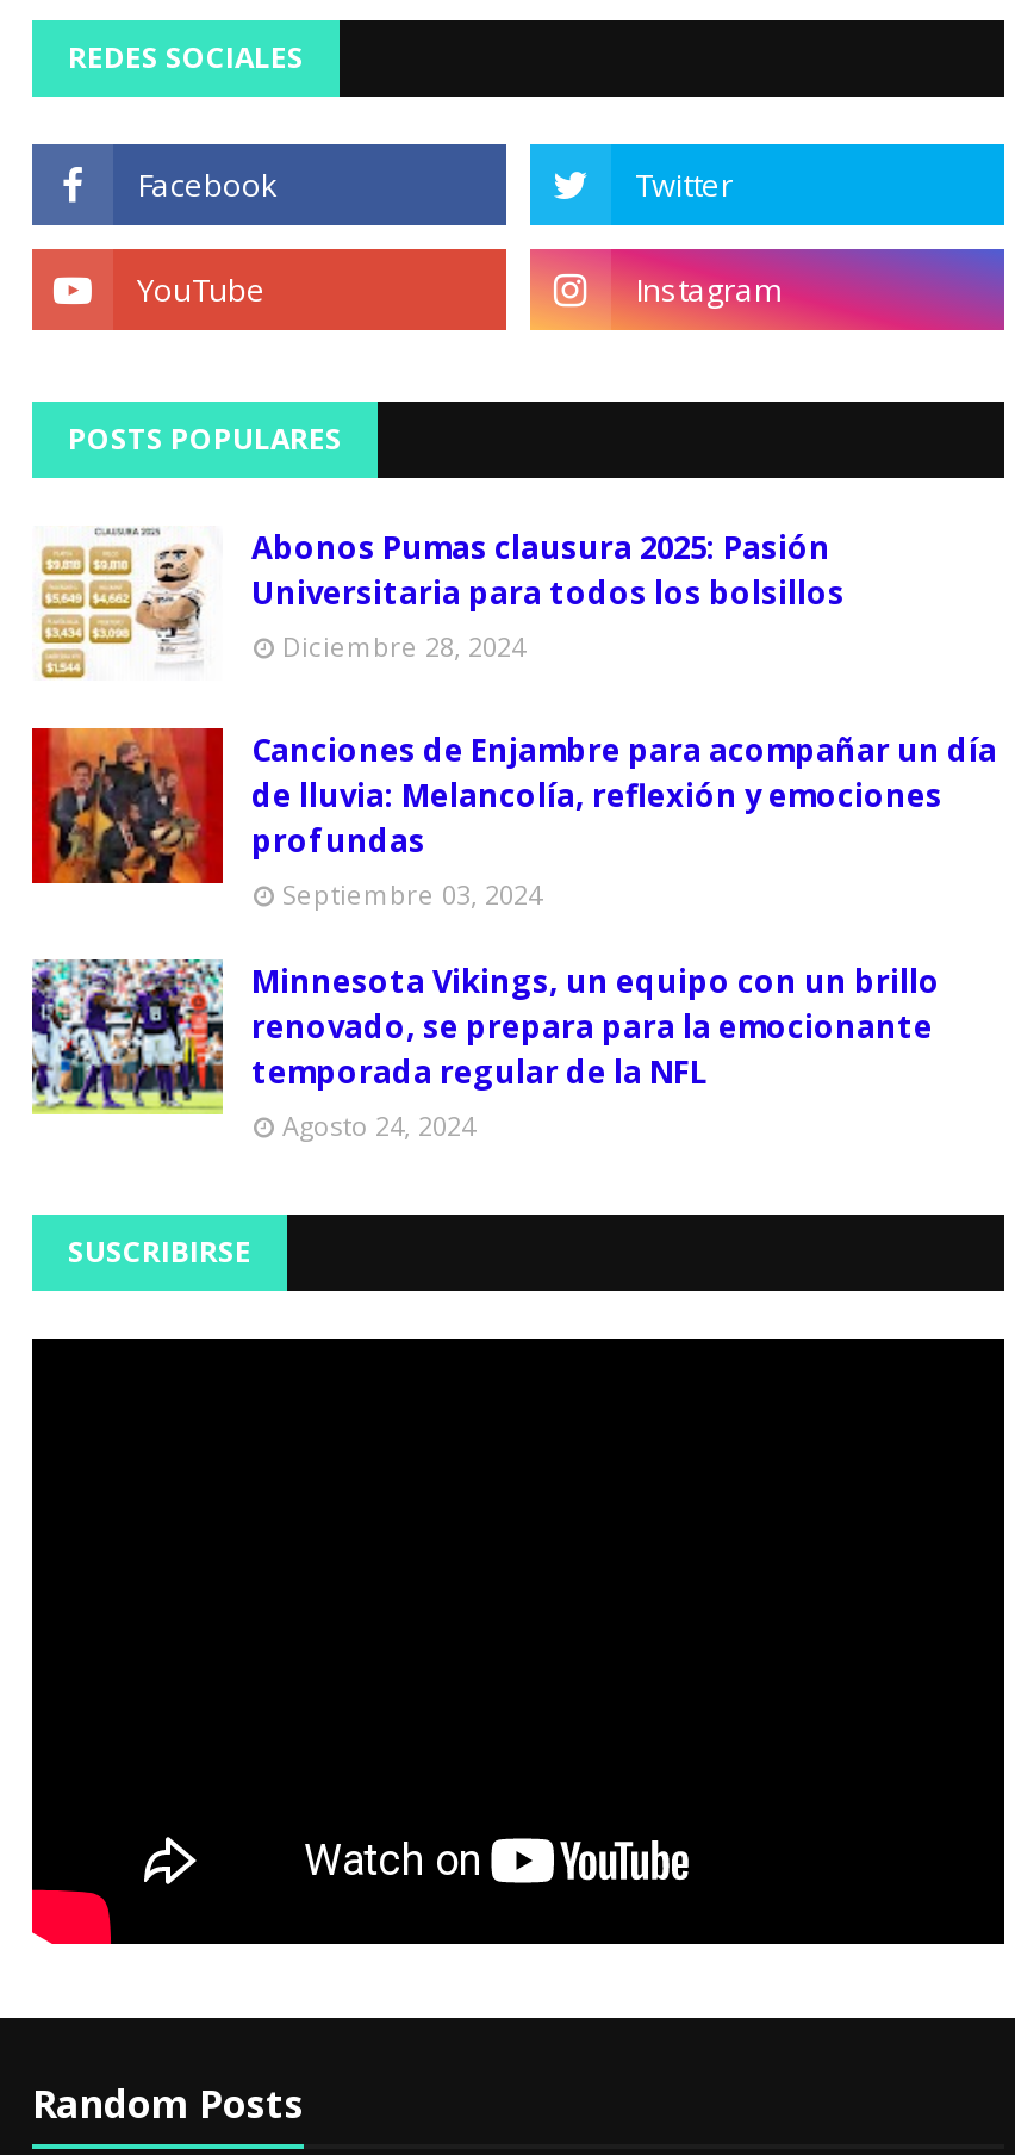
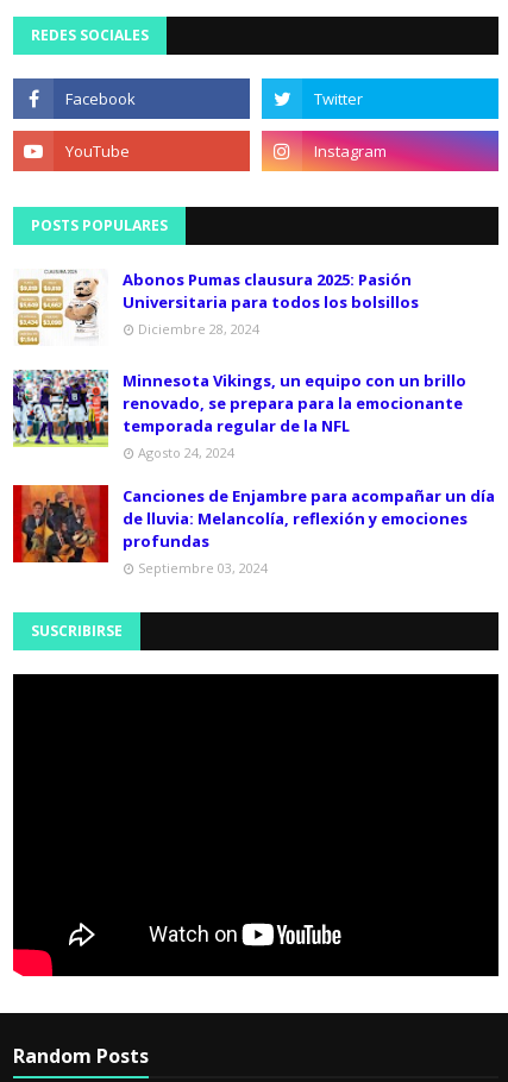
moved down: [image] | Canciones de Enjambre para acompañar un día | de lluvia: Melancolía, reflexión y emociones | profundas | Septiembre 03, 2024

moved up: [image] | Minnesota Vikings, un equipo con un brillo | renovado, se prepara para la emocionante | temporada regular de la NFL | Agosto 24, 2024
